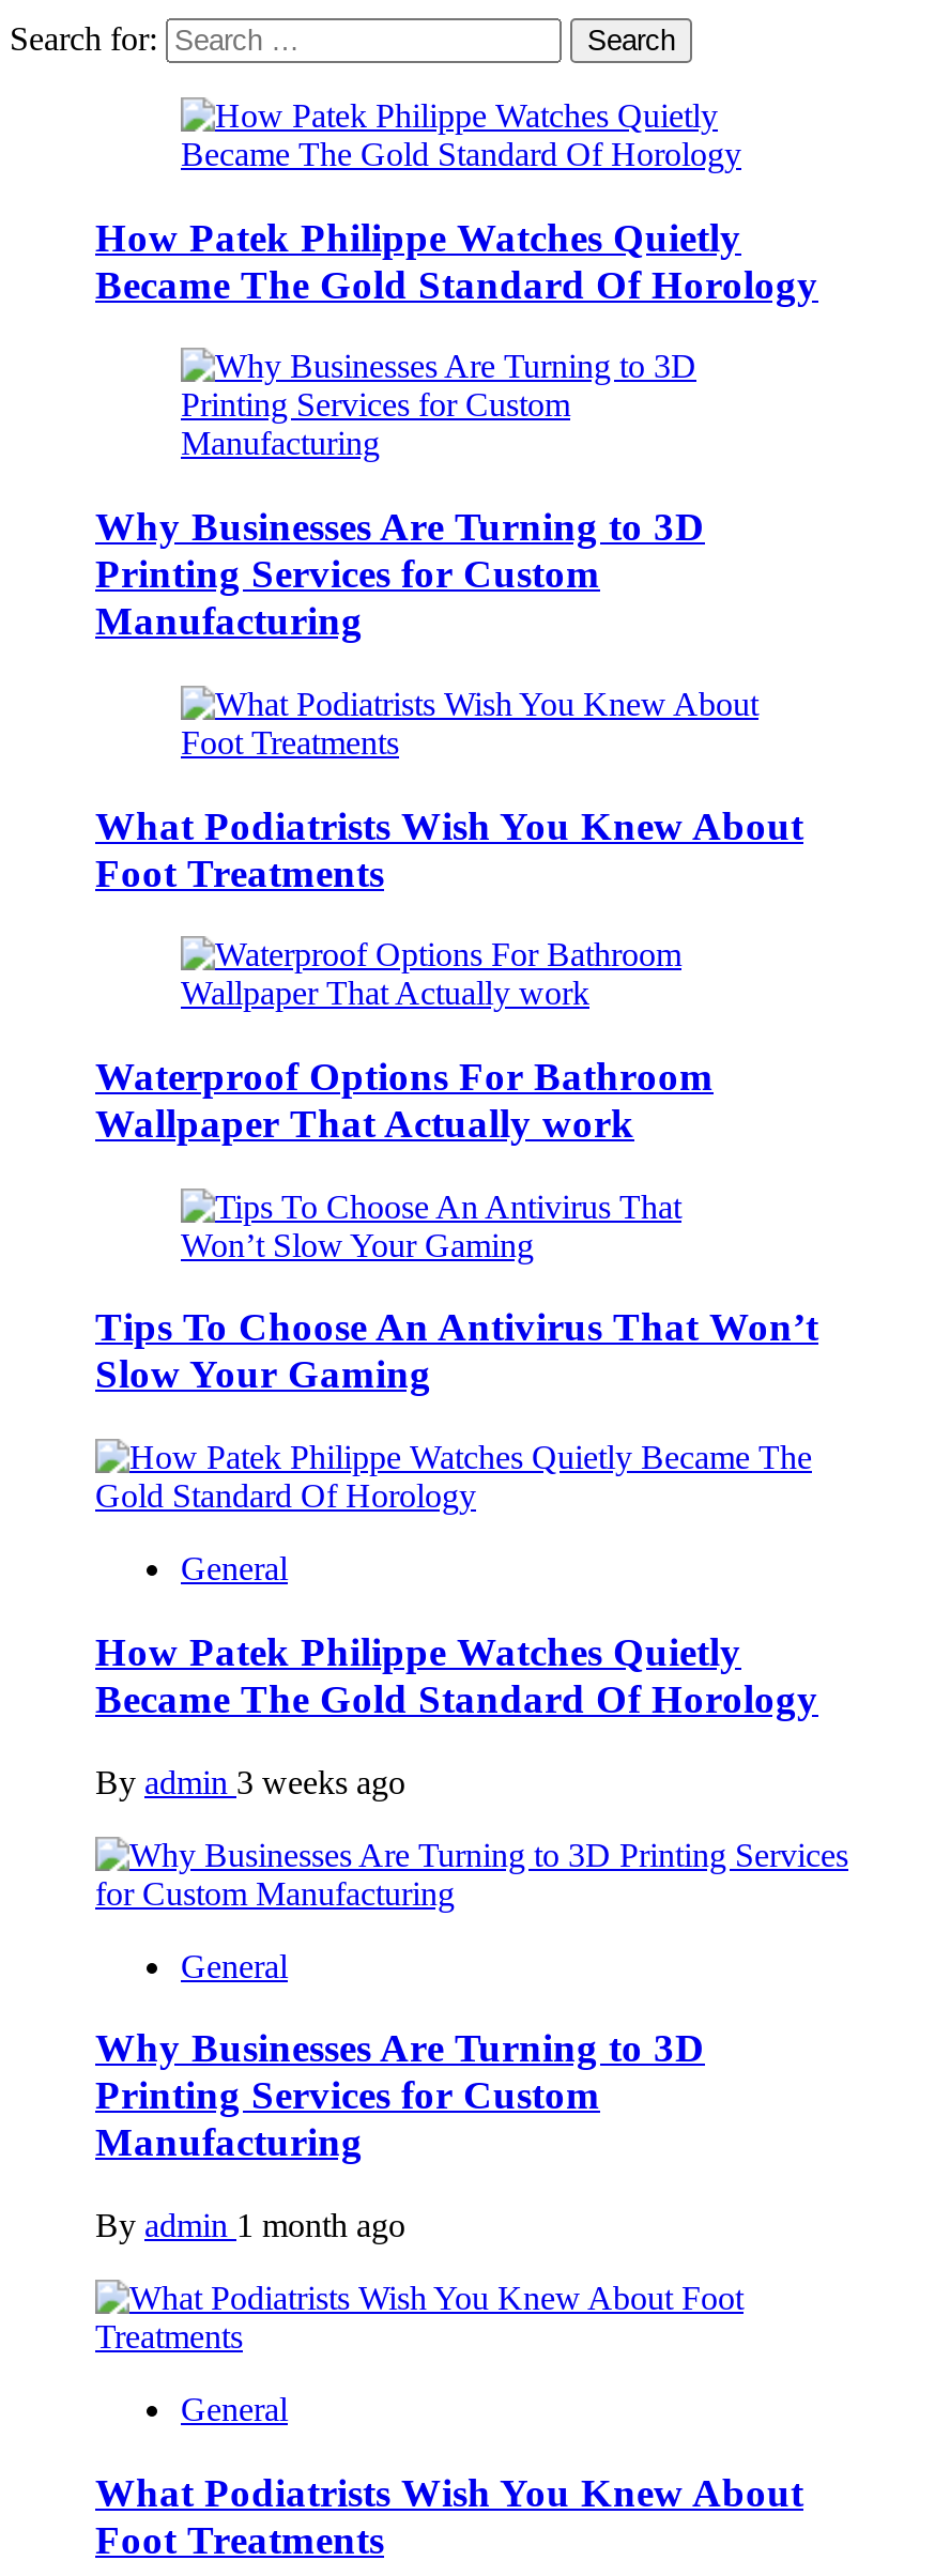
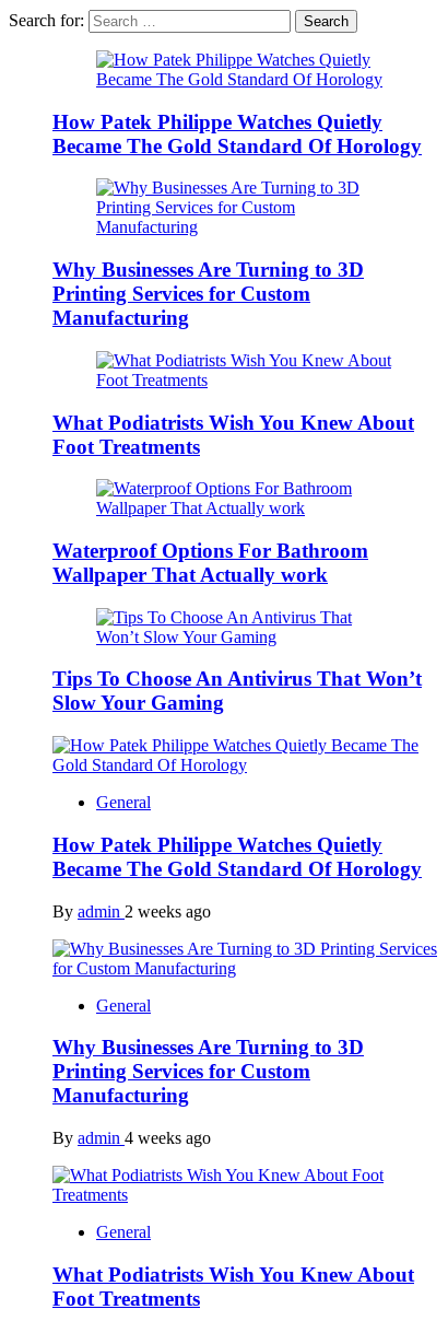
- By admin 3 weeks ago
+ By admin 2 weeks ago

- By admin 1 month ago
+ By admin 4 weeks ago
